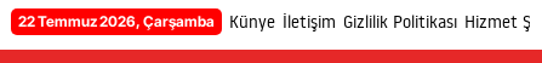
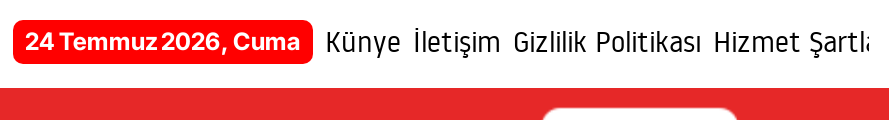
- 22 Temmuz 2026, Çarşamba
+ 24 Temmuz 2026, Cuma
